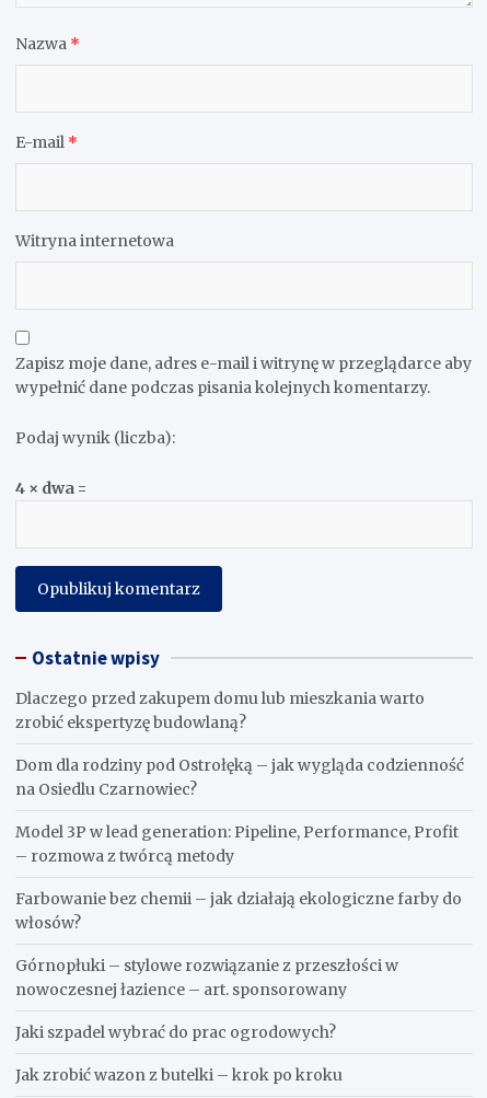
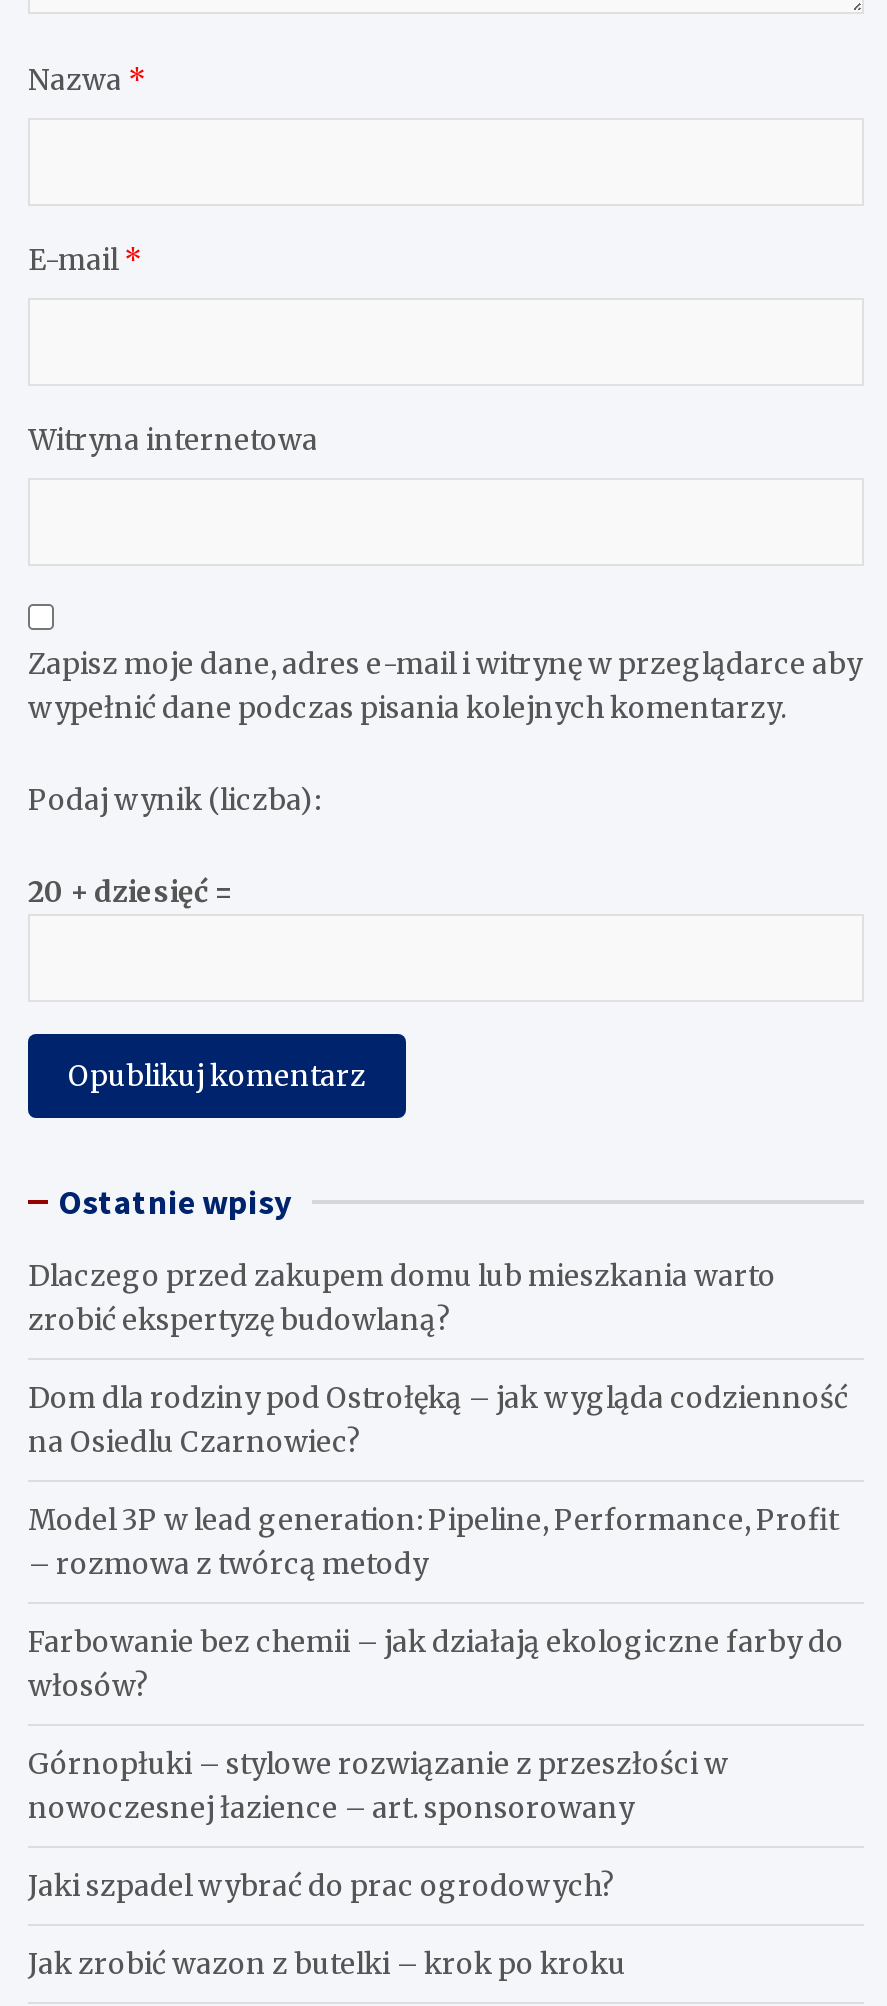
- 4 × dwa =
+ 20 + dziesięć =
